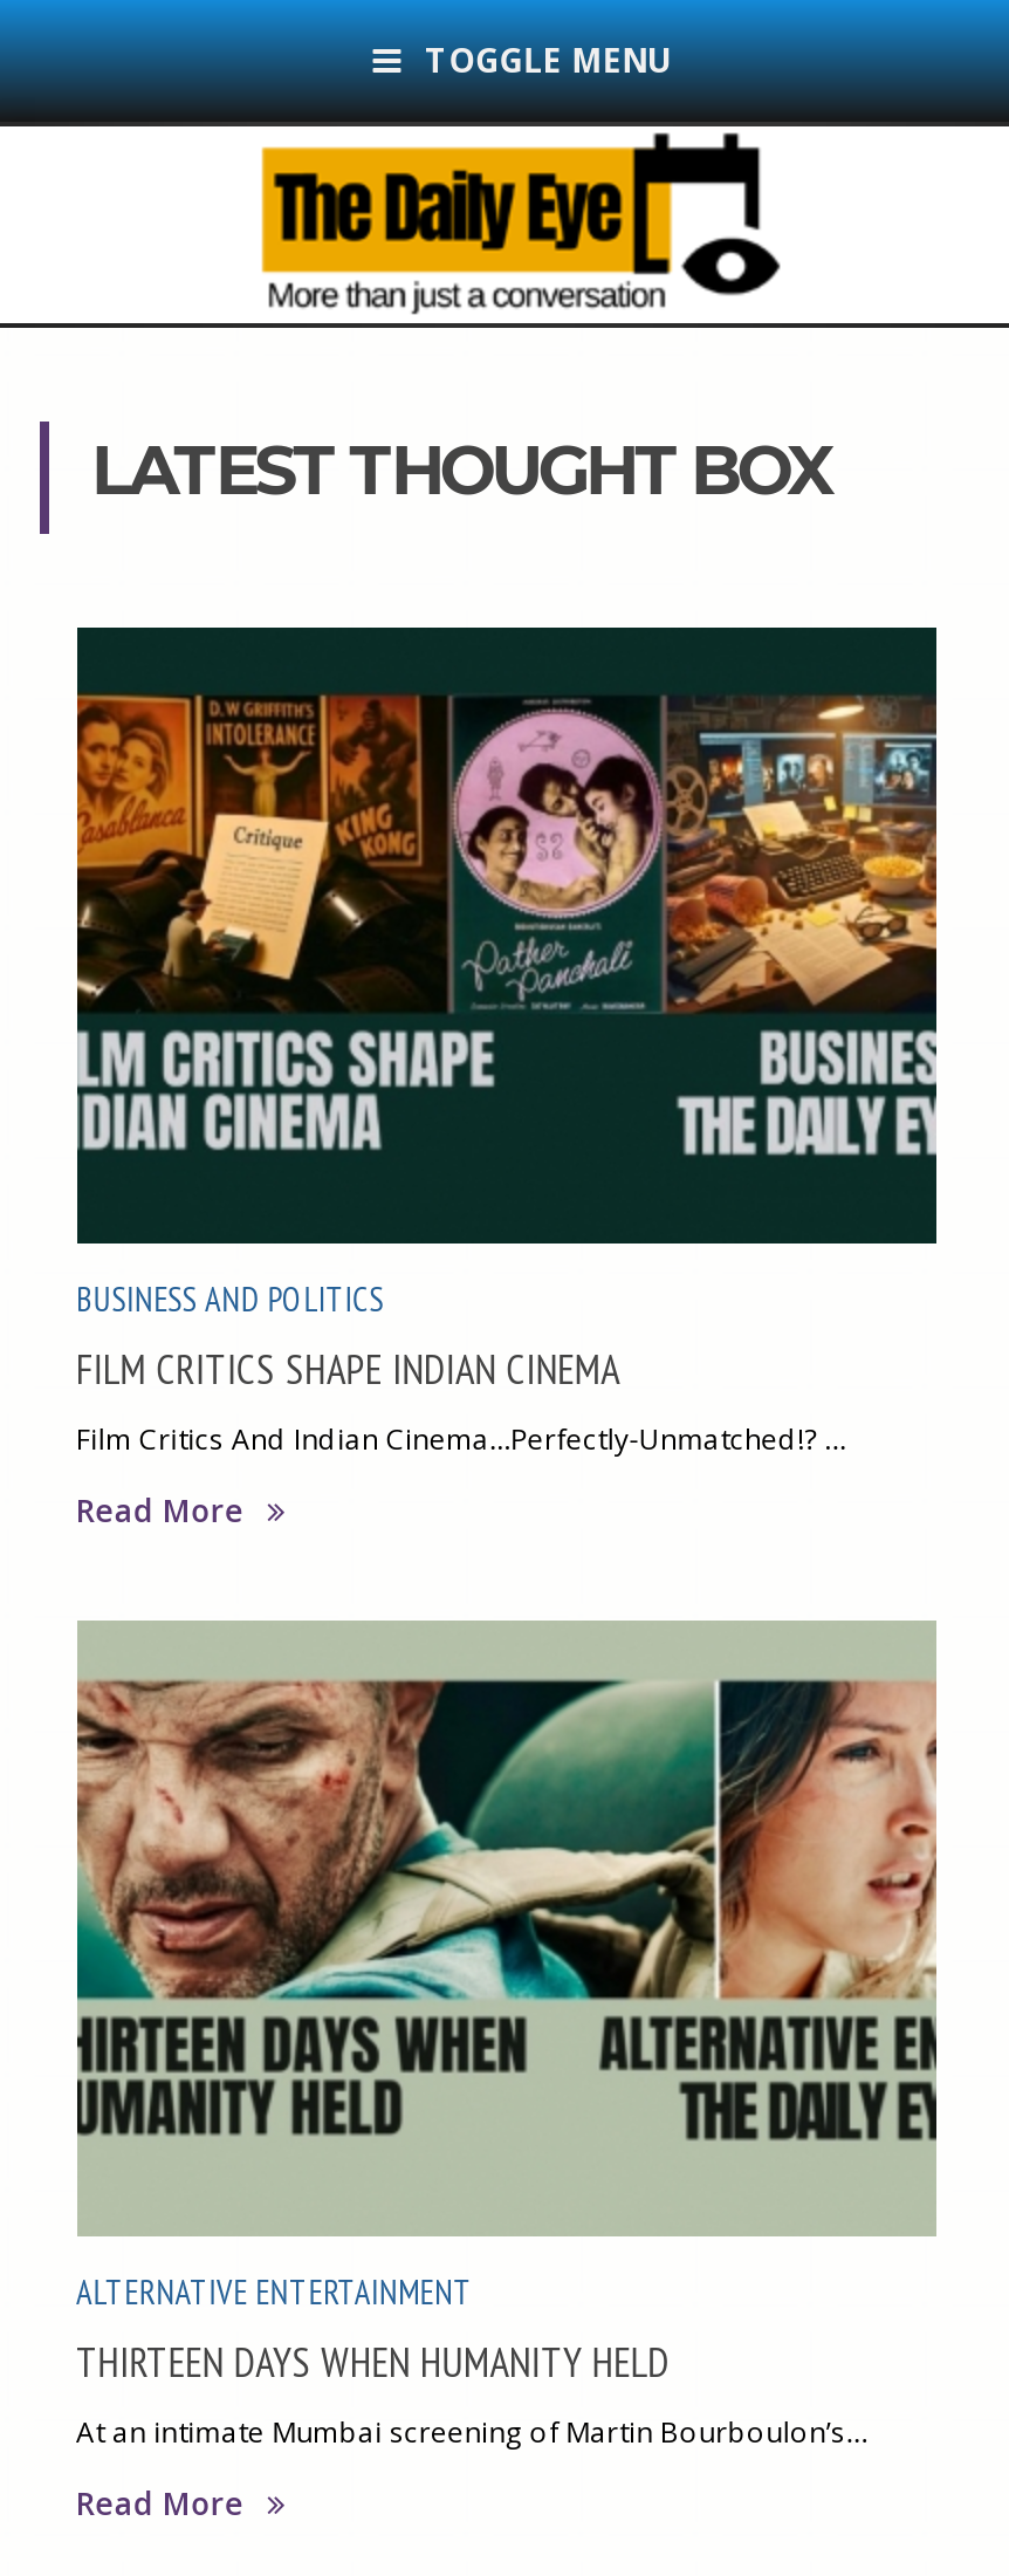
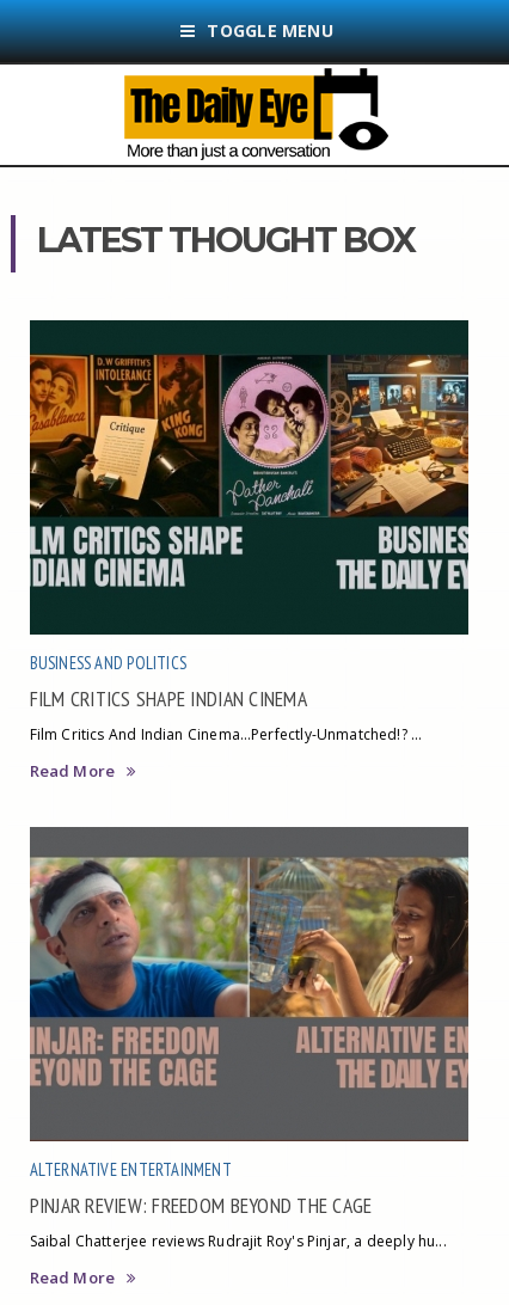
- [image]
+ [image]

- THIRTEEN DAYS WHEN HUMANITY HELD
- At an intimate Mumbai screening of Martin Bourboulon’s...
+ PINJAR REVIEW: FREEDOM BEYOND THE CAGE
+ Saibal Chatterjee reviews Rudrajit Roy's Pinjar, a deeply hu...
